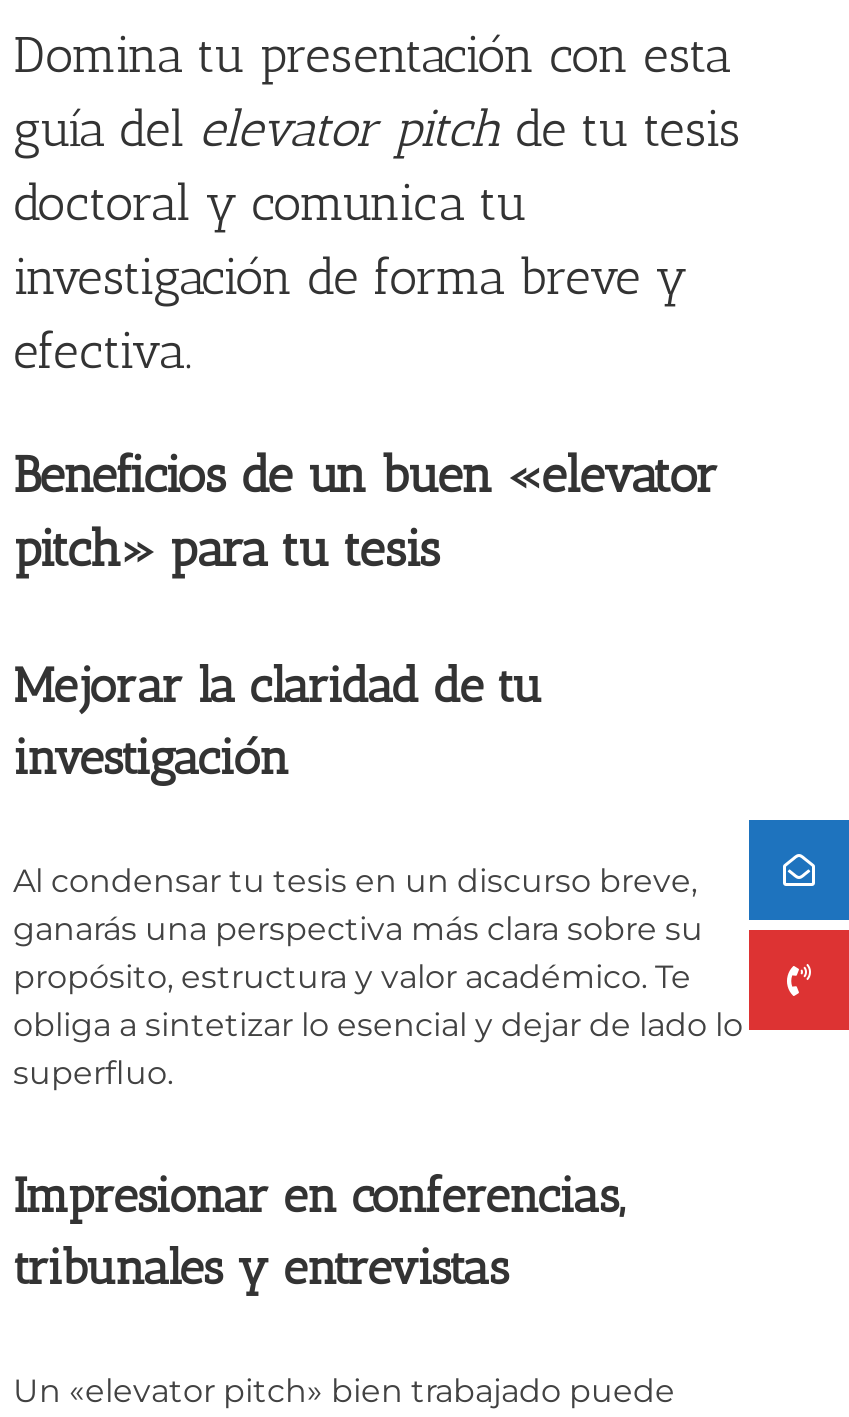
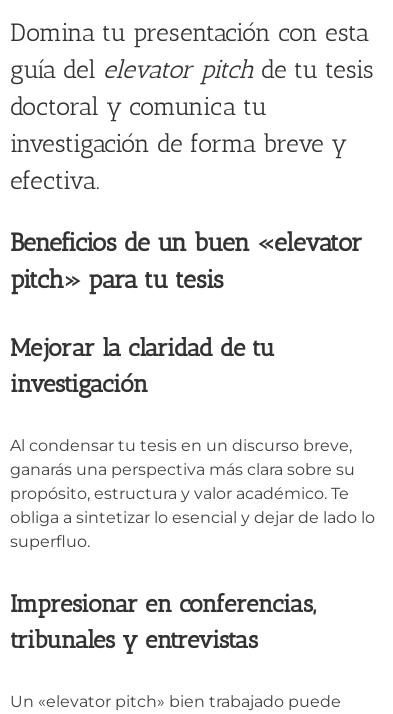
- [image]
